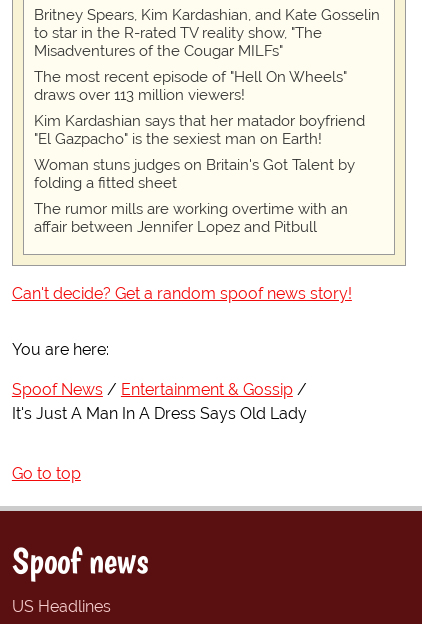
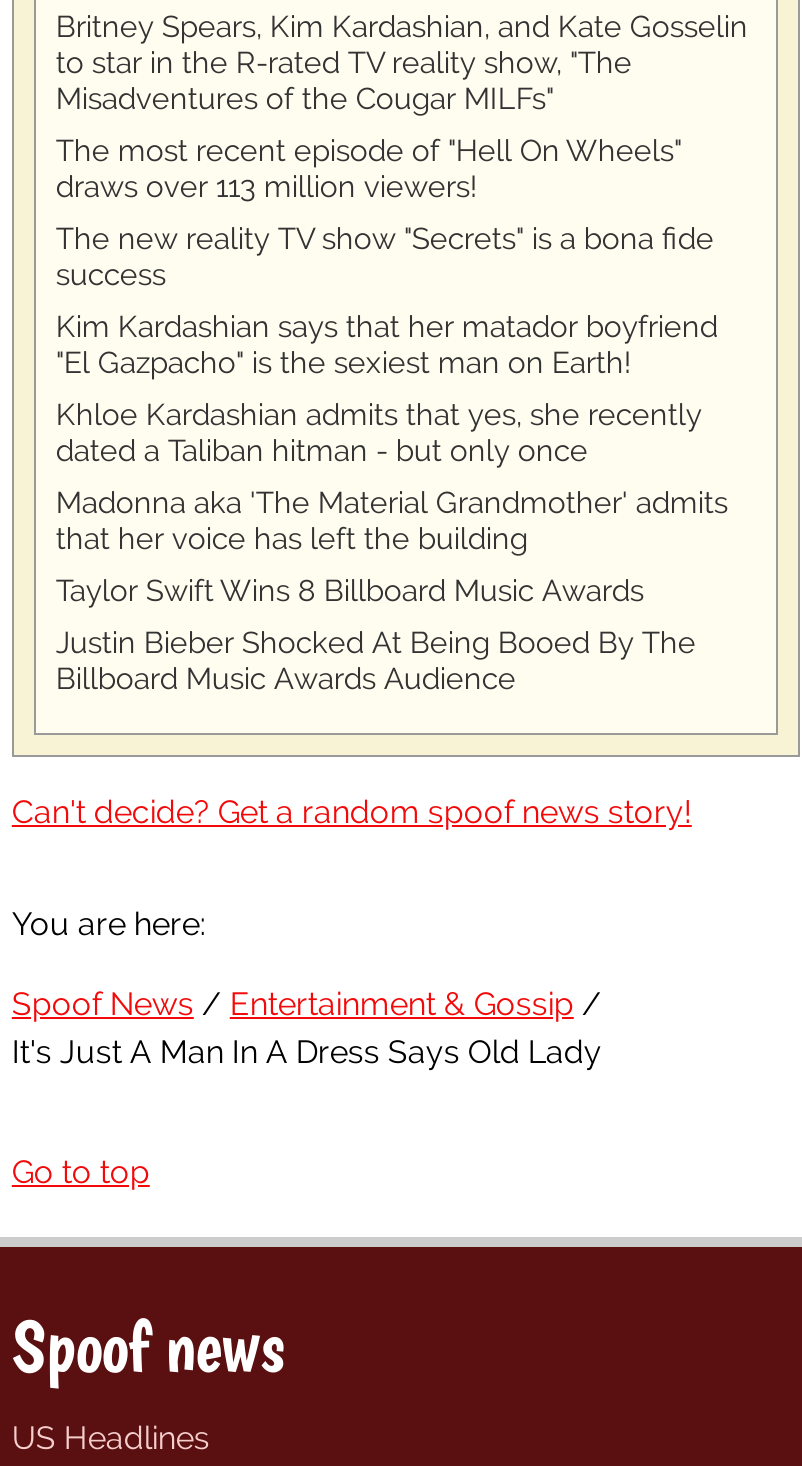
+ The new reality TV show "Secrets" is a bona fide
+ success

- Woman stuns judges on Britain's Got Talent by
- folding a fitted sheet
- The rumor mills are working overtime with an
- affair between Jennifer Lopez and Pitbull
+ Khloe Kardashian admits that yes, she recently
+ dated a Taliban hitman - but only once
+ Madonna aka 'The Material Grandmother' admits
+ that her voice has left the building
+ Taylor Swift Wins 8 Billboard Music Awards
+ Justin Bieber Shocked At Being Booed By The
+ Billboard Music Awards Audience
